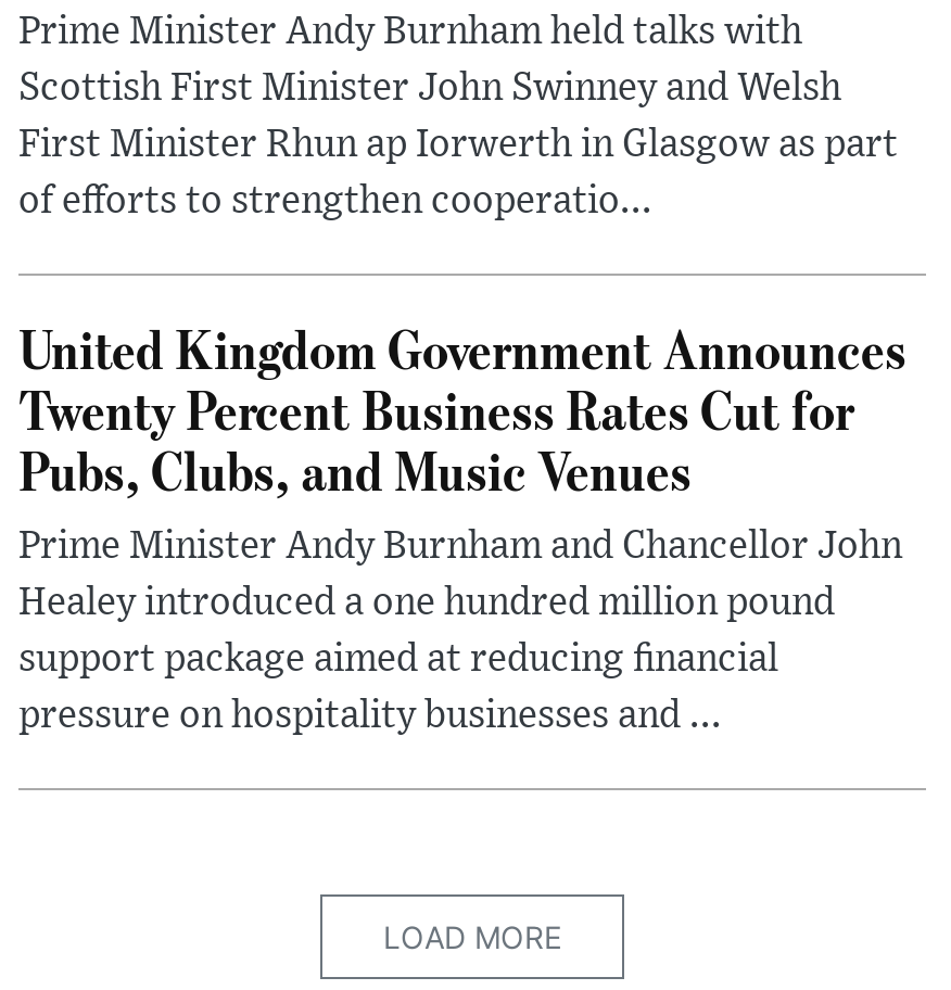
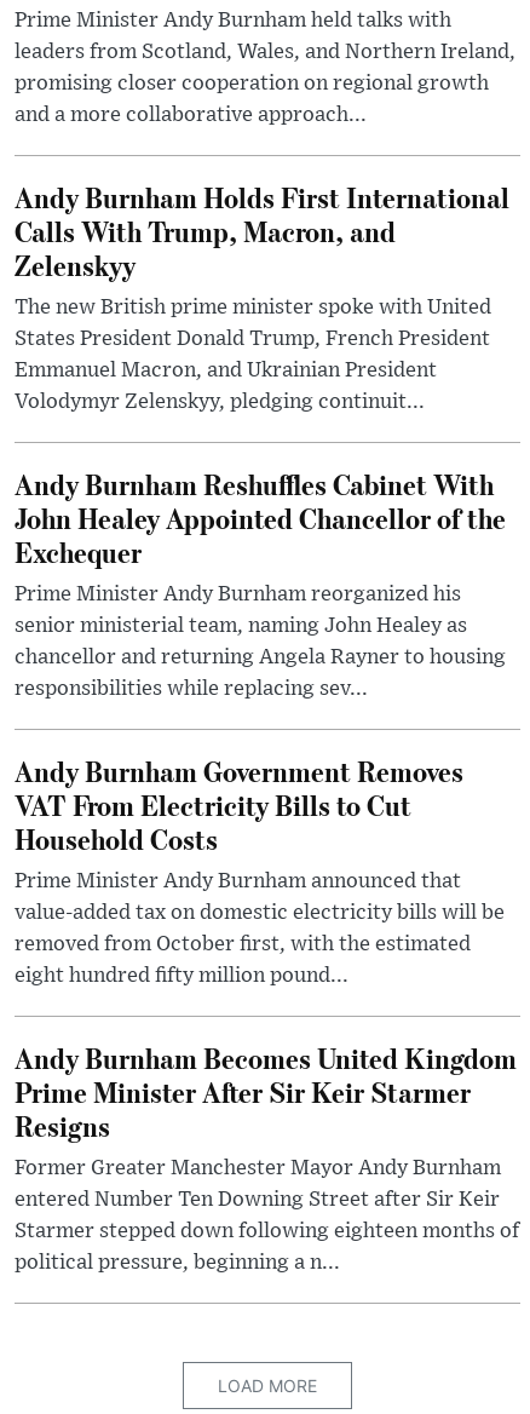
- Scottish First Minister John Swinney and Welsh
- First Minister Rhun ap Iorwerth in Glasgow as part
- of efforts to strengthen cooperatio...
- United Kingdom Government Announces
- Twenty Percent Business Rates Cut for
- Pubs, Clubs, and Music Venues
- Prime Minister Andy Burnham and Chancellor John
- Healey introduced a one hundred million pound
- support package aimed at reducing financial
- pressure on hospitality businesses and ...
+ leaders from Scotland, Wales, and Northern Ireland,
+ promising closer cooperation on regional growth
+ and a more collaborative approach...
+ Andy Burnham Holds First International
+ Calls With Trump, Macron, and
+ Zelenskyy
+ The new British prime minister spoke with United
+ States President Donald Trump, French President
+ Emmanuel Macron, and Ukrainian President
+ Volodymyr Zelenskyy, pledging continuit...
+ Andy Burnham Reshuffles Cabinet With
+ John Healey Appointed Chancellor of the
+ Exchequer
+ Prime Minister Andy Burnham reorganized his
+ senior ministerial team, naming John Healey as
+ chancellor and returning Angela Rayner to housing
+ responsibilities while replacing sev...
+ Andy Burnham Government Removes
+ VAT From Electricity Bills to Cut
+ Household Costs
+ Prime Minister Andy Burnham announced that
+ value-added tax on domestic electricity bills will be
+ removed from October first, with the estimated
+ eight hundred fifty million pound...
+ Andy Burnham Becomes United Kingdom
+ Prime Minister After Sir Keir Starmer
+ Resigns
+ Former Greater Manchester Mayor Andy Burnham
+ entered Number Ten Downing Street after Sir Keir
+ Starmer stepped down following eighteen months of
+ political pressure, beginning a n...
